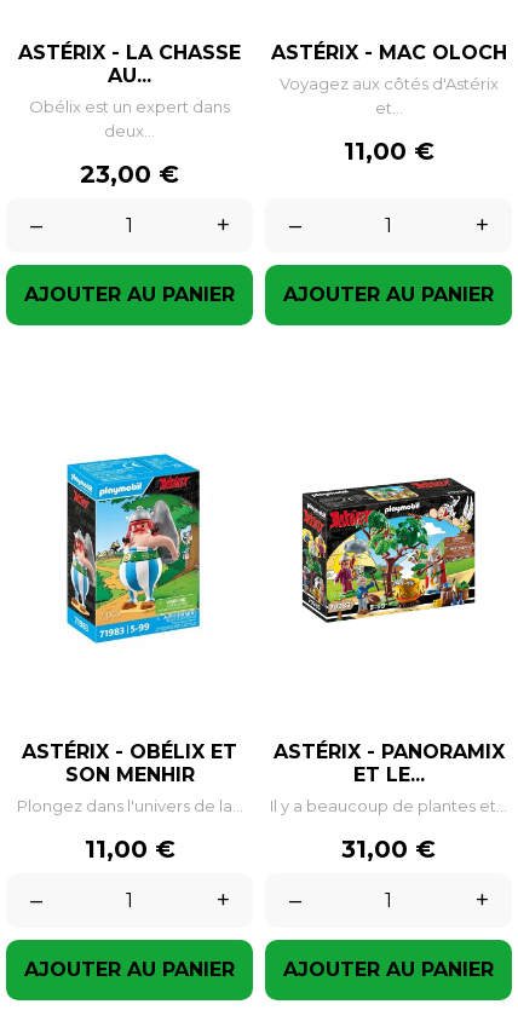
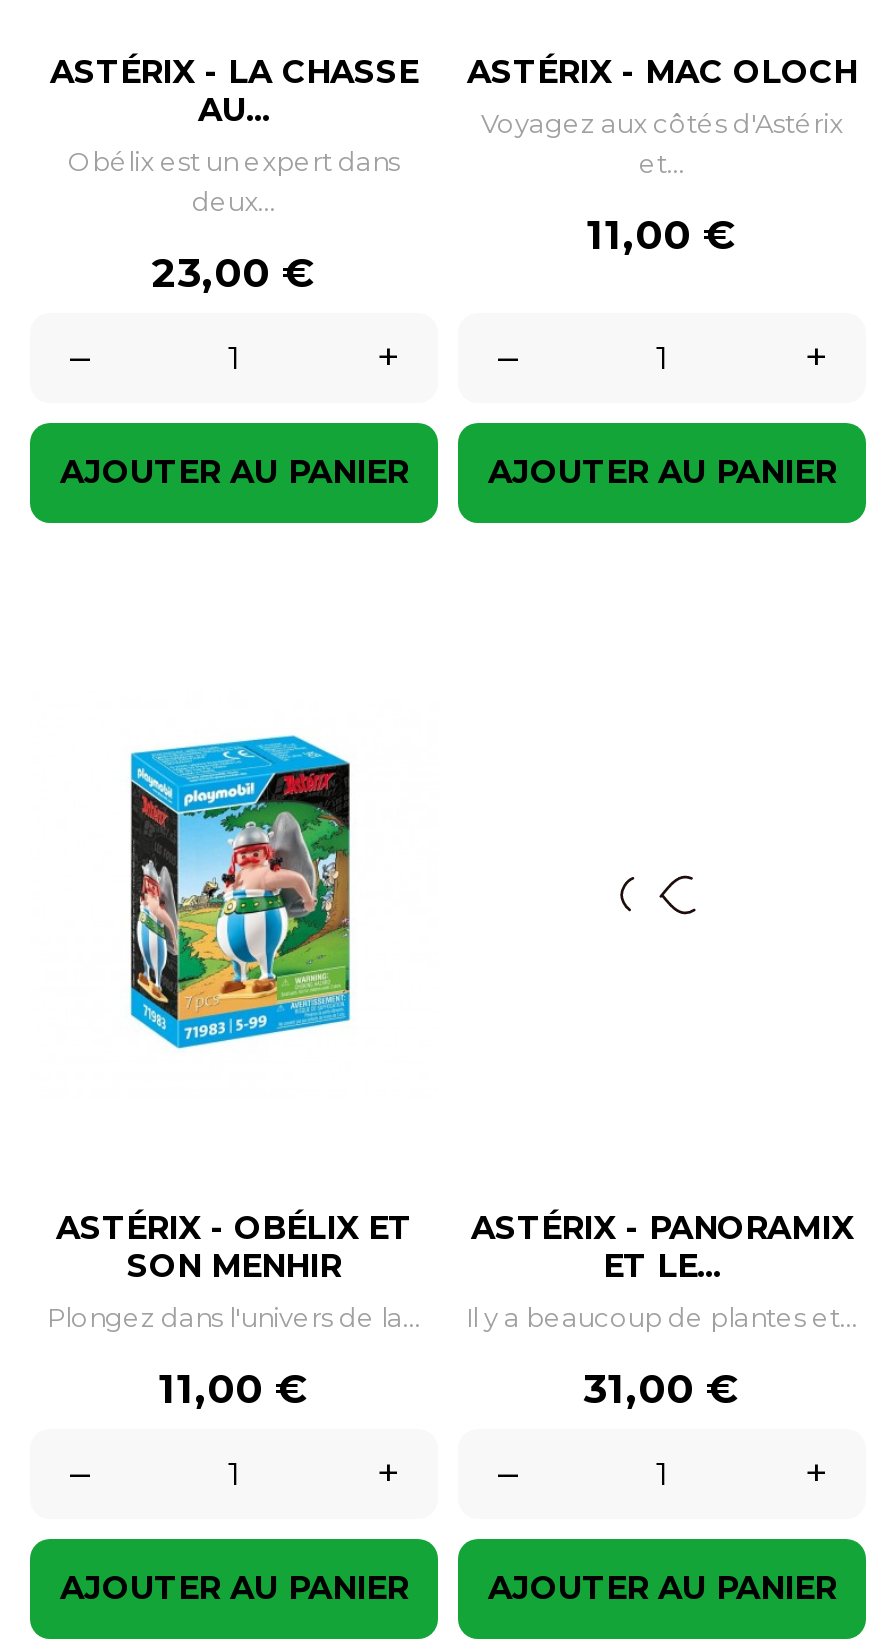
- [image]
